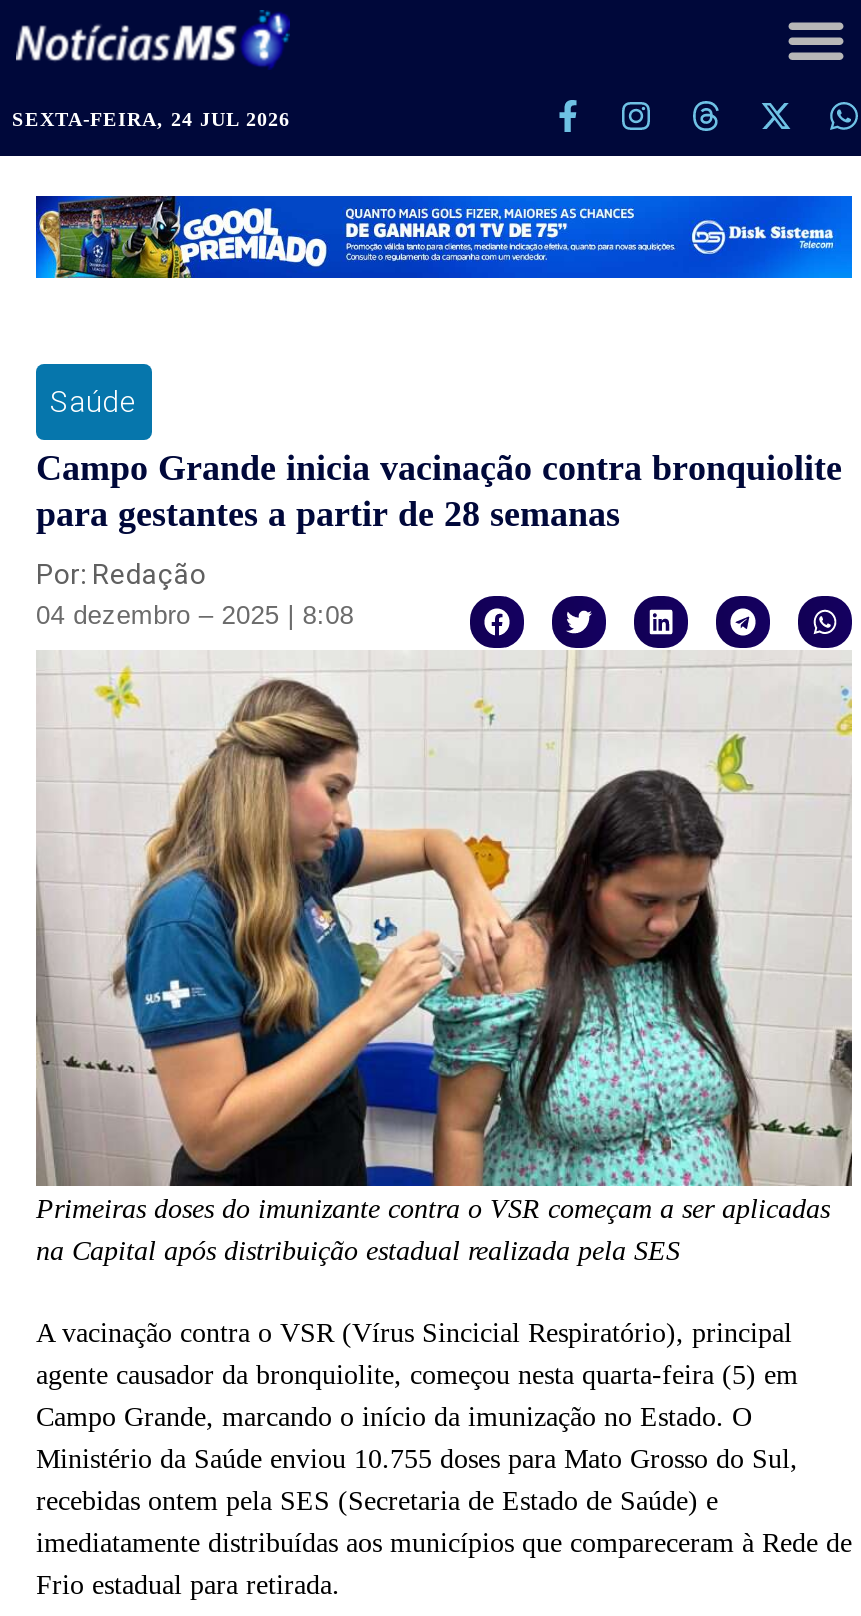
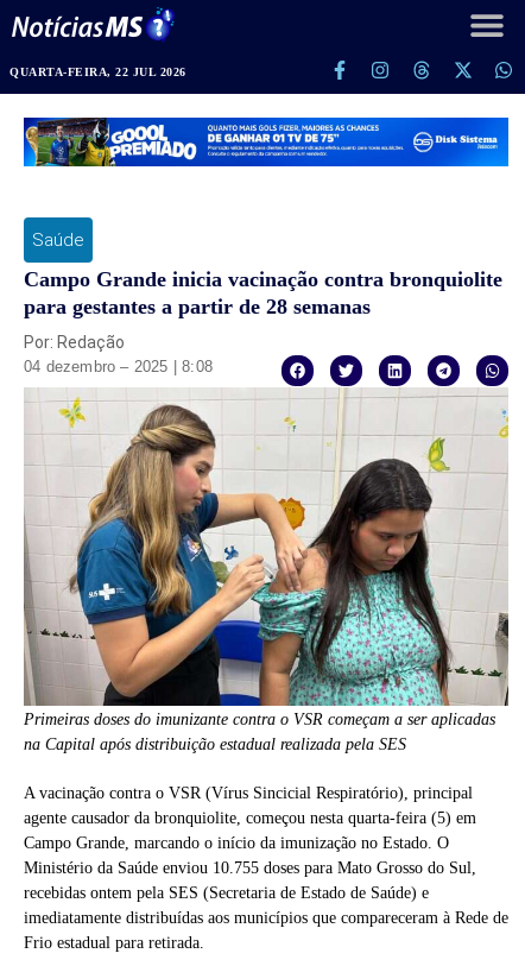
- SEXTA-FEIRA, 24 JUL 2026
+ QUARTA-FEIRA, 22 JUL 2026
